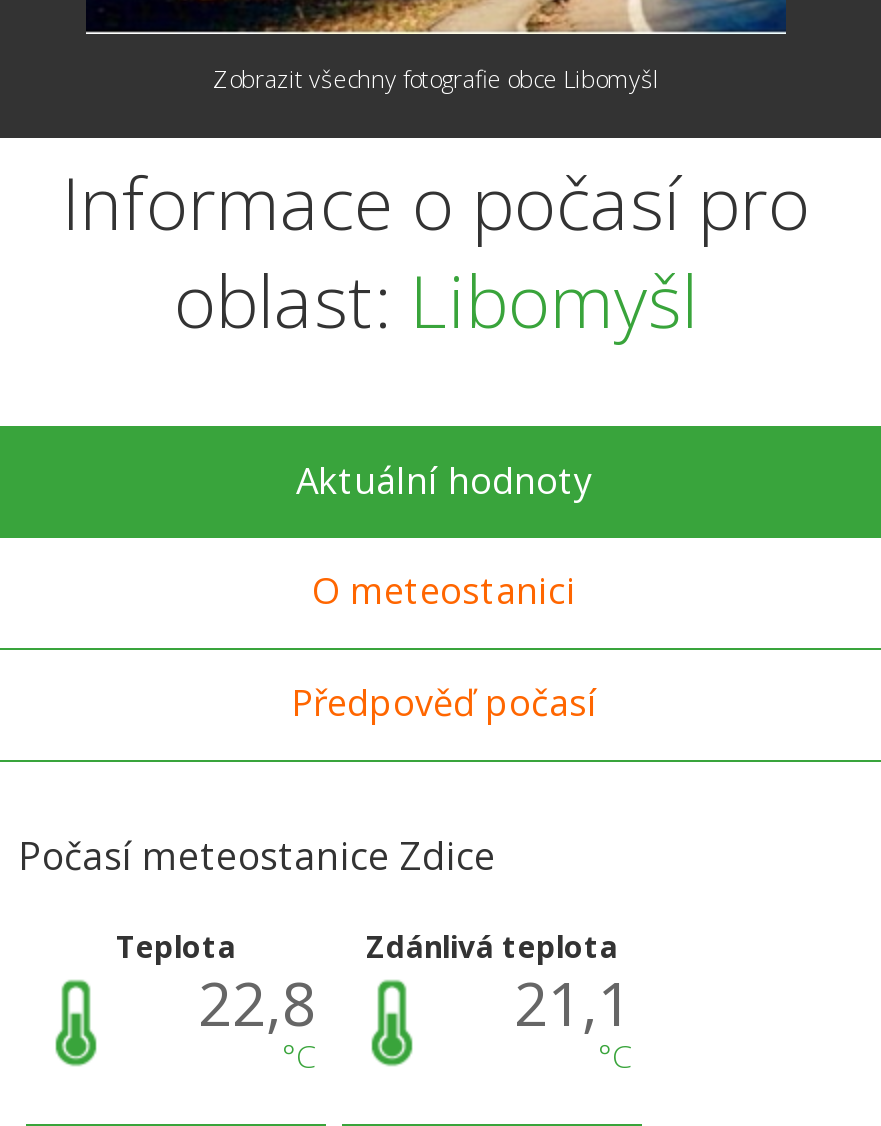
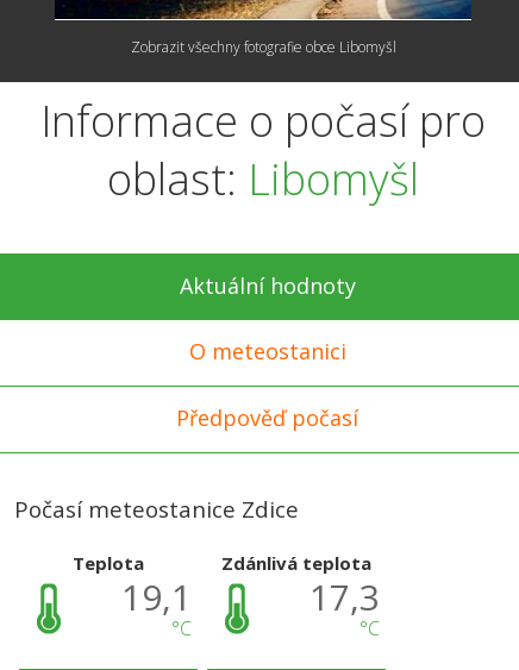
- 22,8
+ 19,1

- 21,1
+ 17,3
